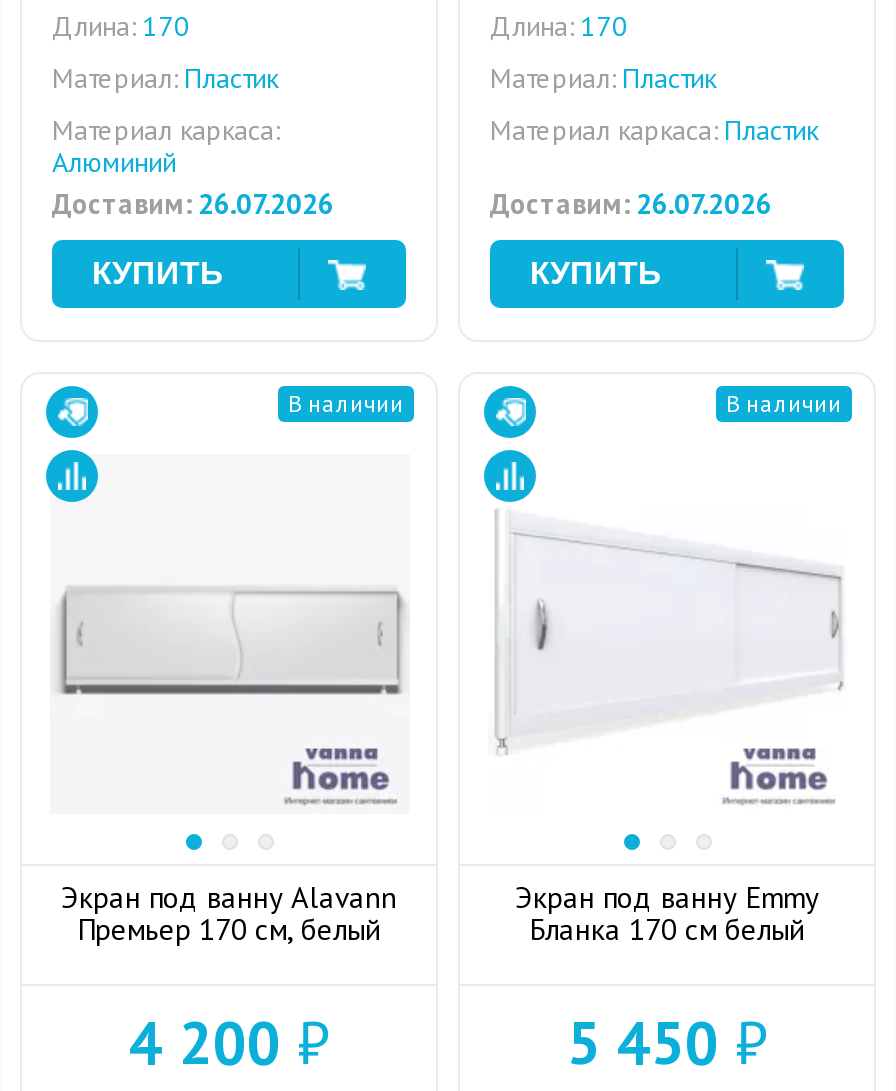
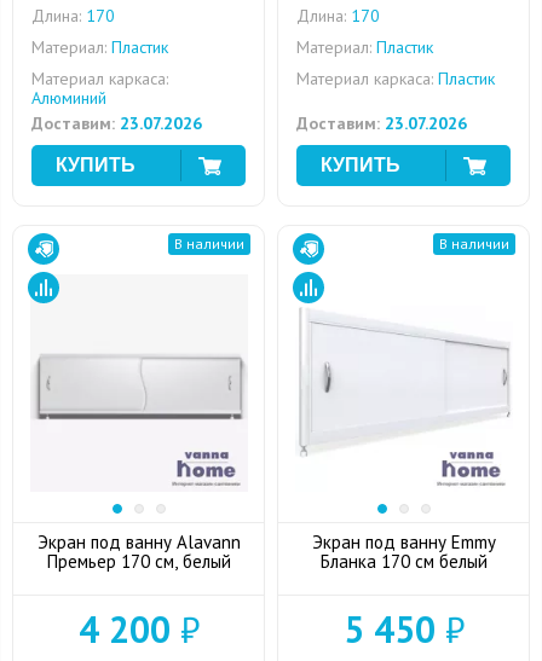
- Доставим: 26.07.2026
+ Доставим: 23.07.2026

- Доставим: 26.07.2026
+ Доставим: 23.07.2026
